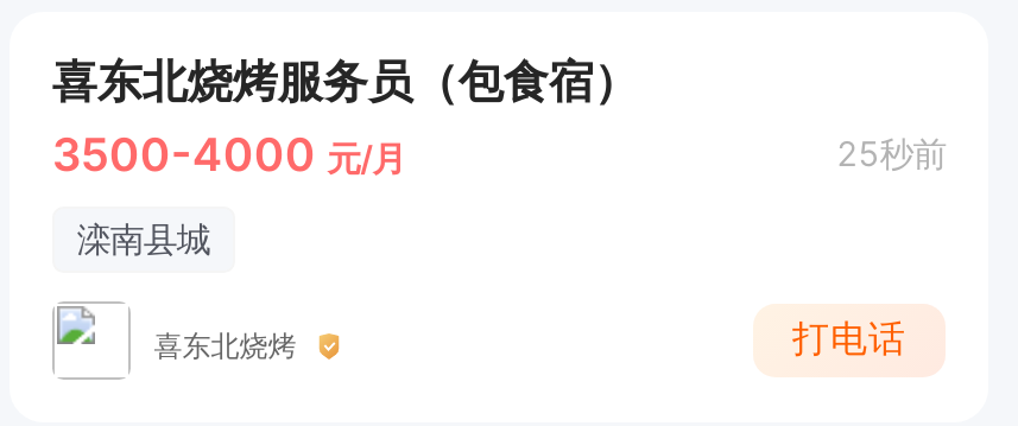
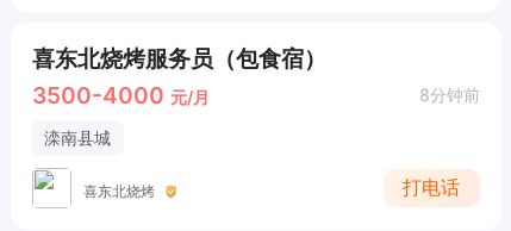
- 25秒前
+ 8分钟前
